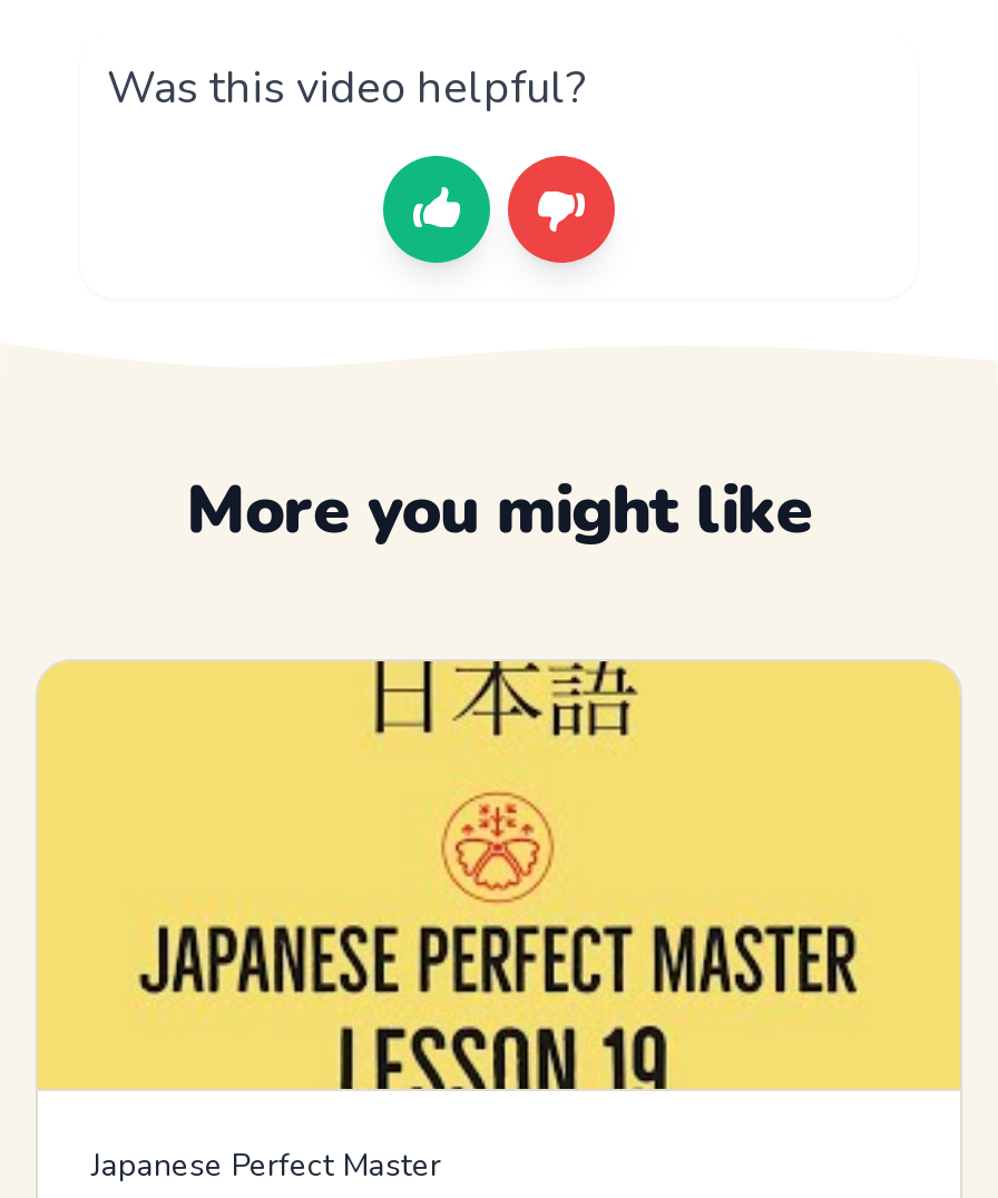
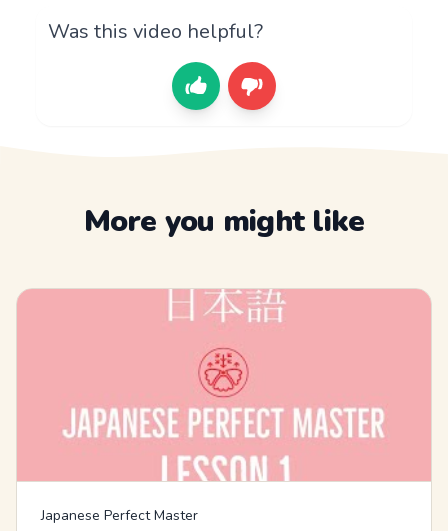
- [image]
+ [image]
